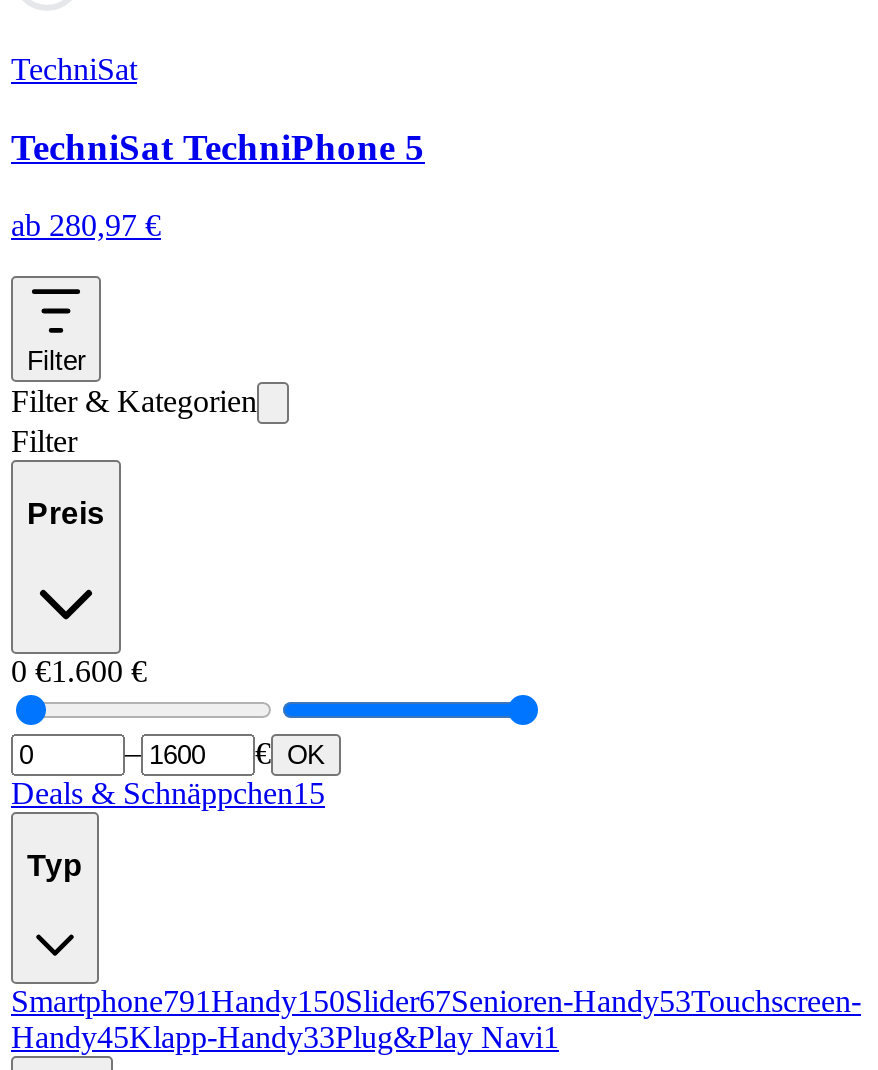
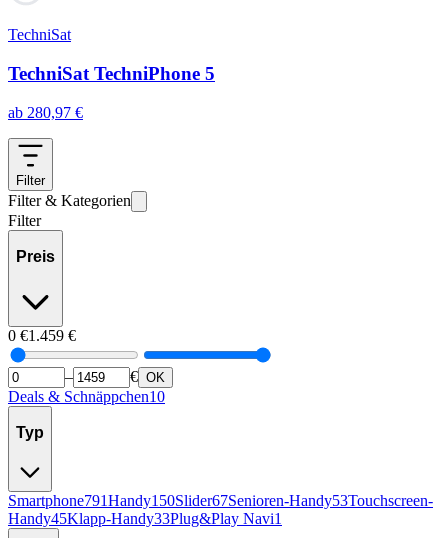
- 0€1.600 €
+ 0€1.459 €

- Deals & Schnäppchen15
+ Deals & Schnäppchen10
